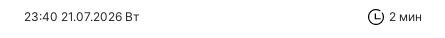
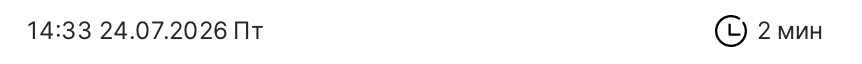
- 23:40 21.07.2026 Вт
+ 14:33 24.07.2026 Пт
